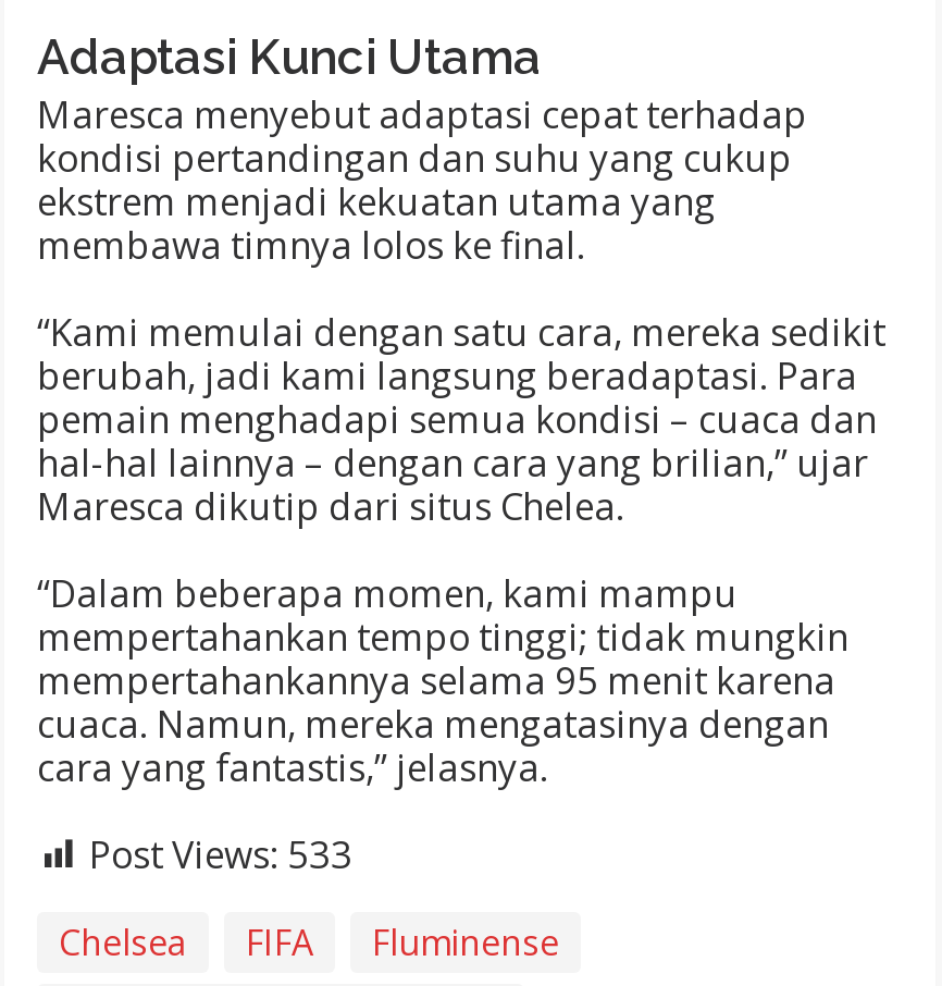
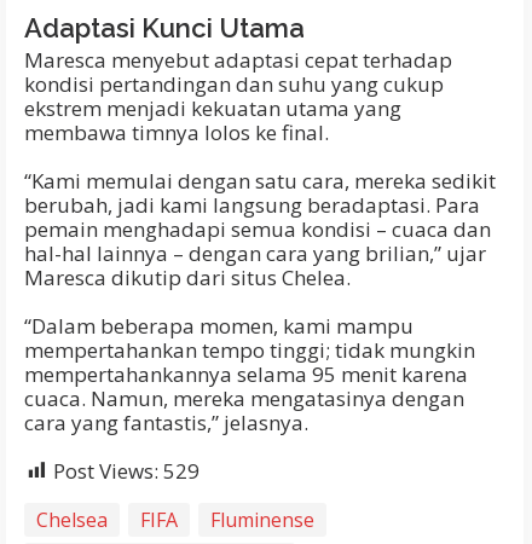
- Post Views: 533
+ Post Views: 529
